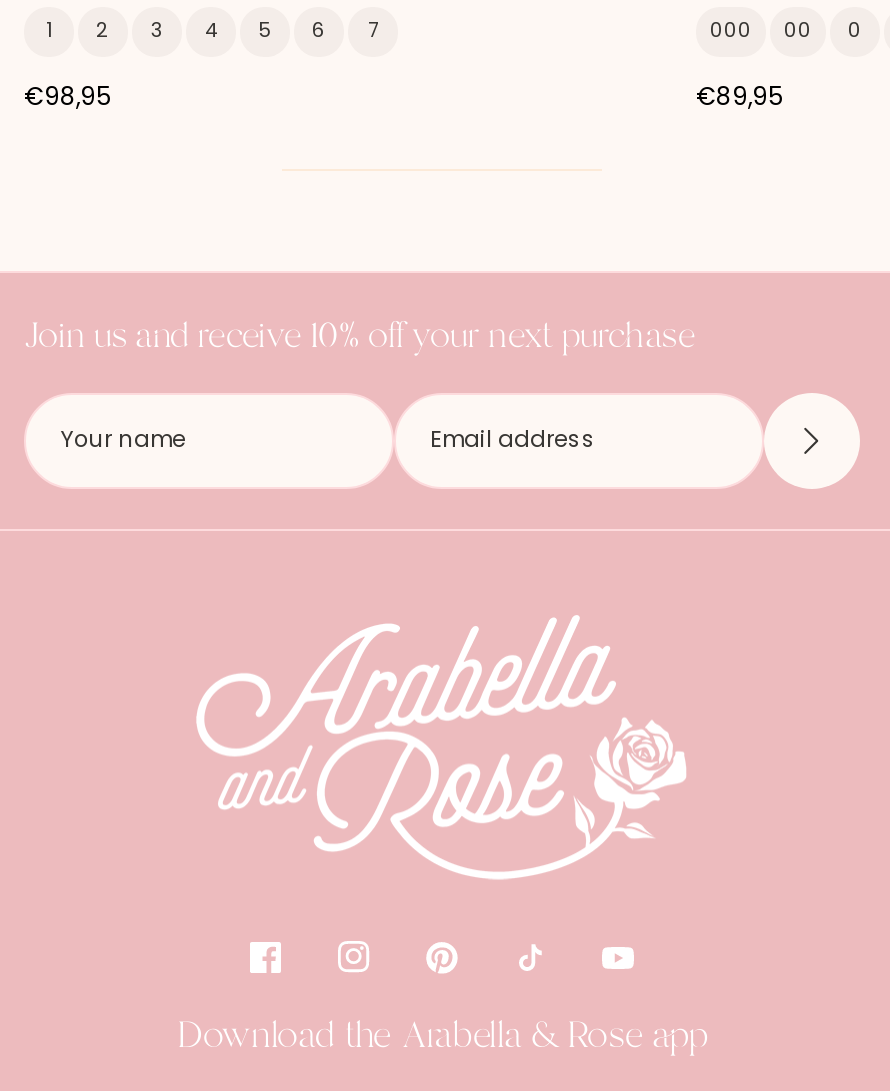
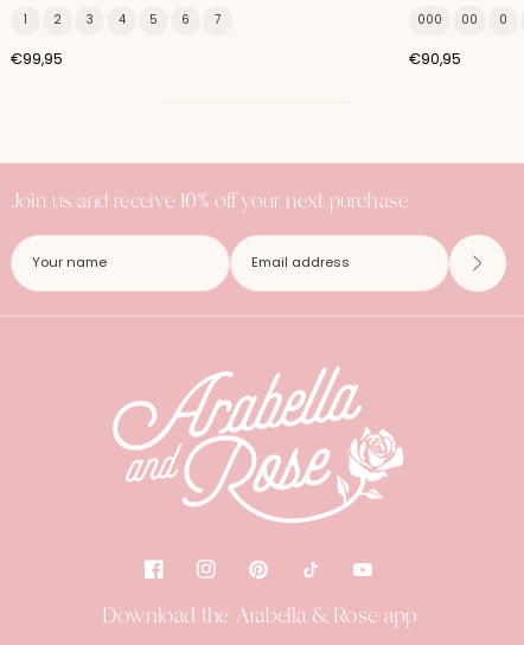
- €98,95
+ €99,95

- €89,95
+ €90,95
